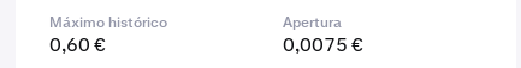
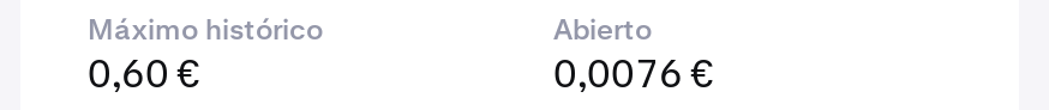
- Apertura
- 0,0075 €
+ Abierto
+ 0,0076 €
